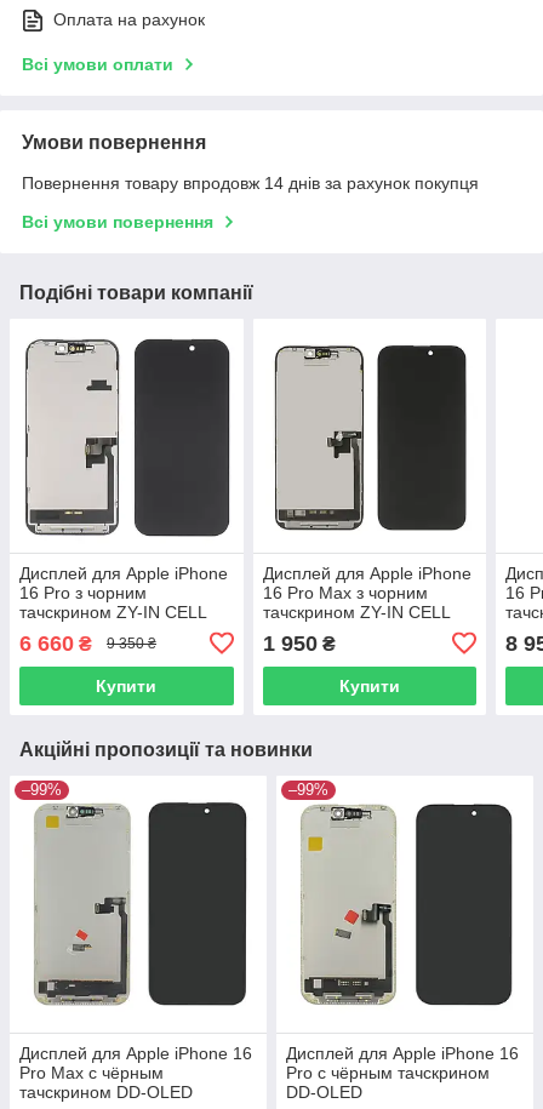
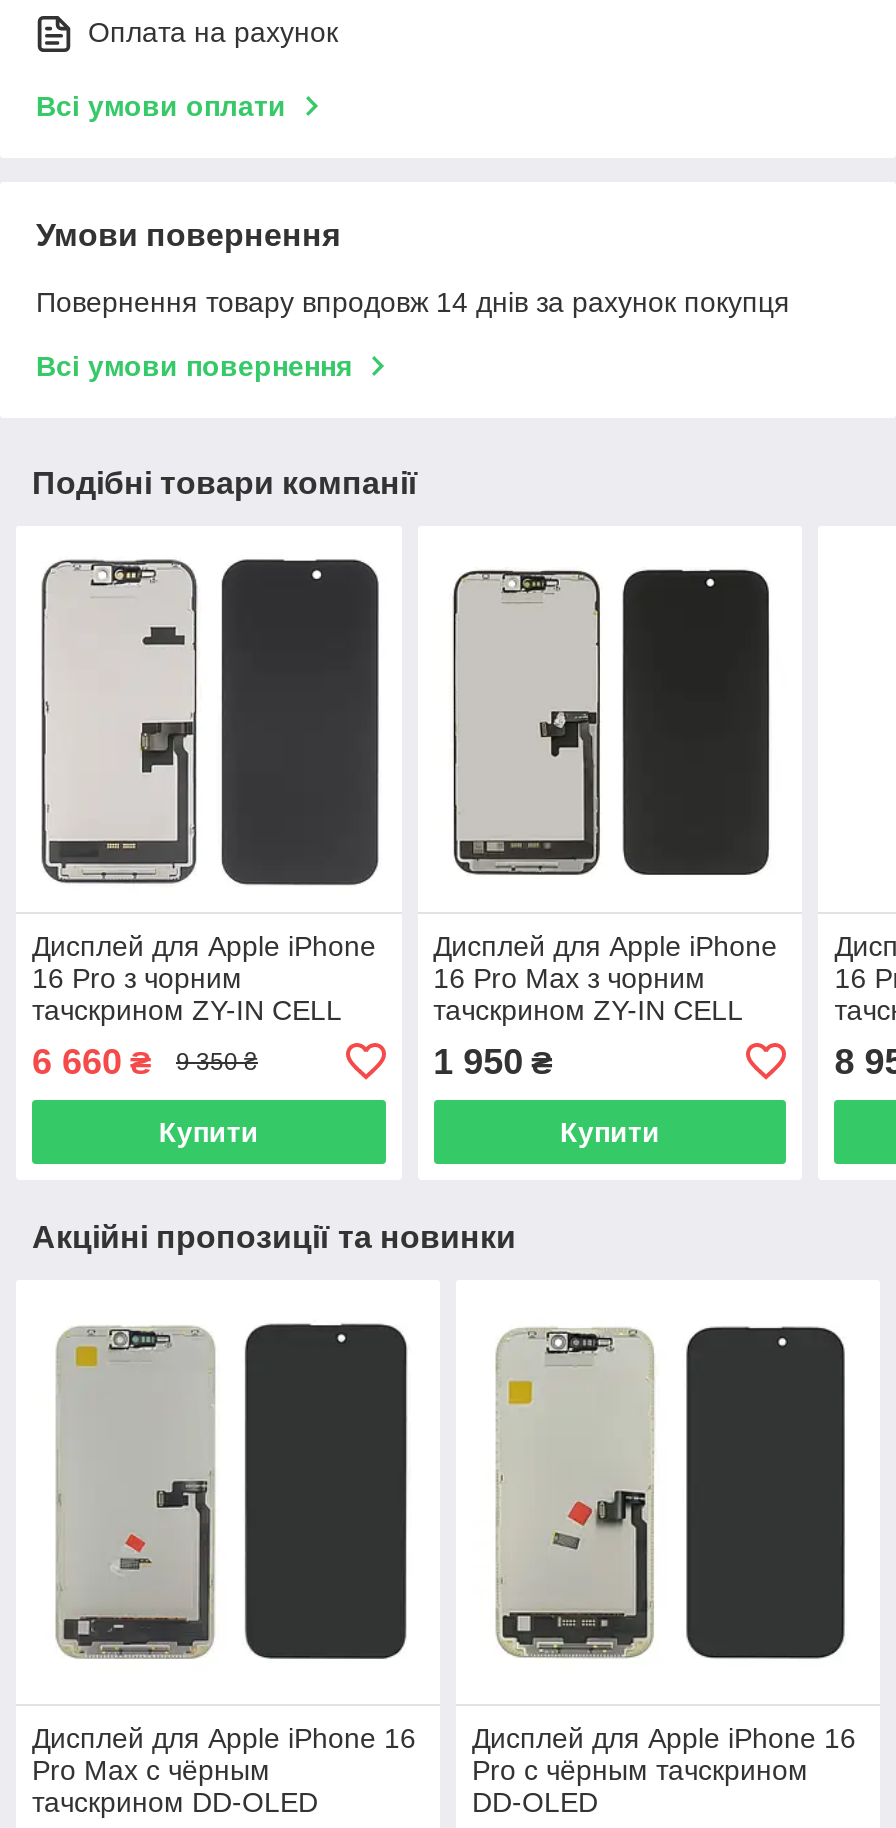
- –99%

- –99%
